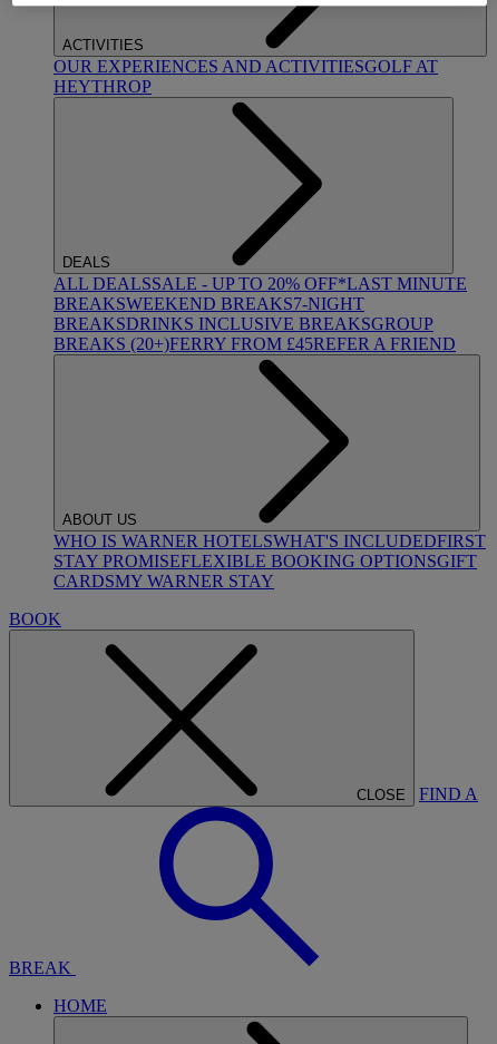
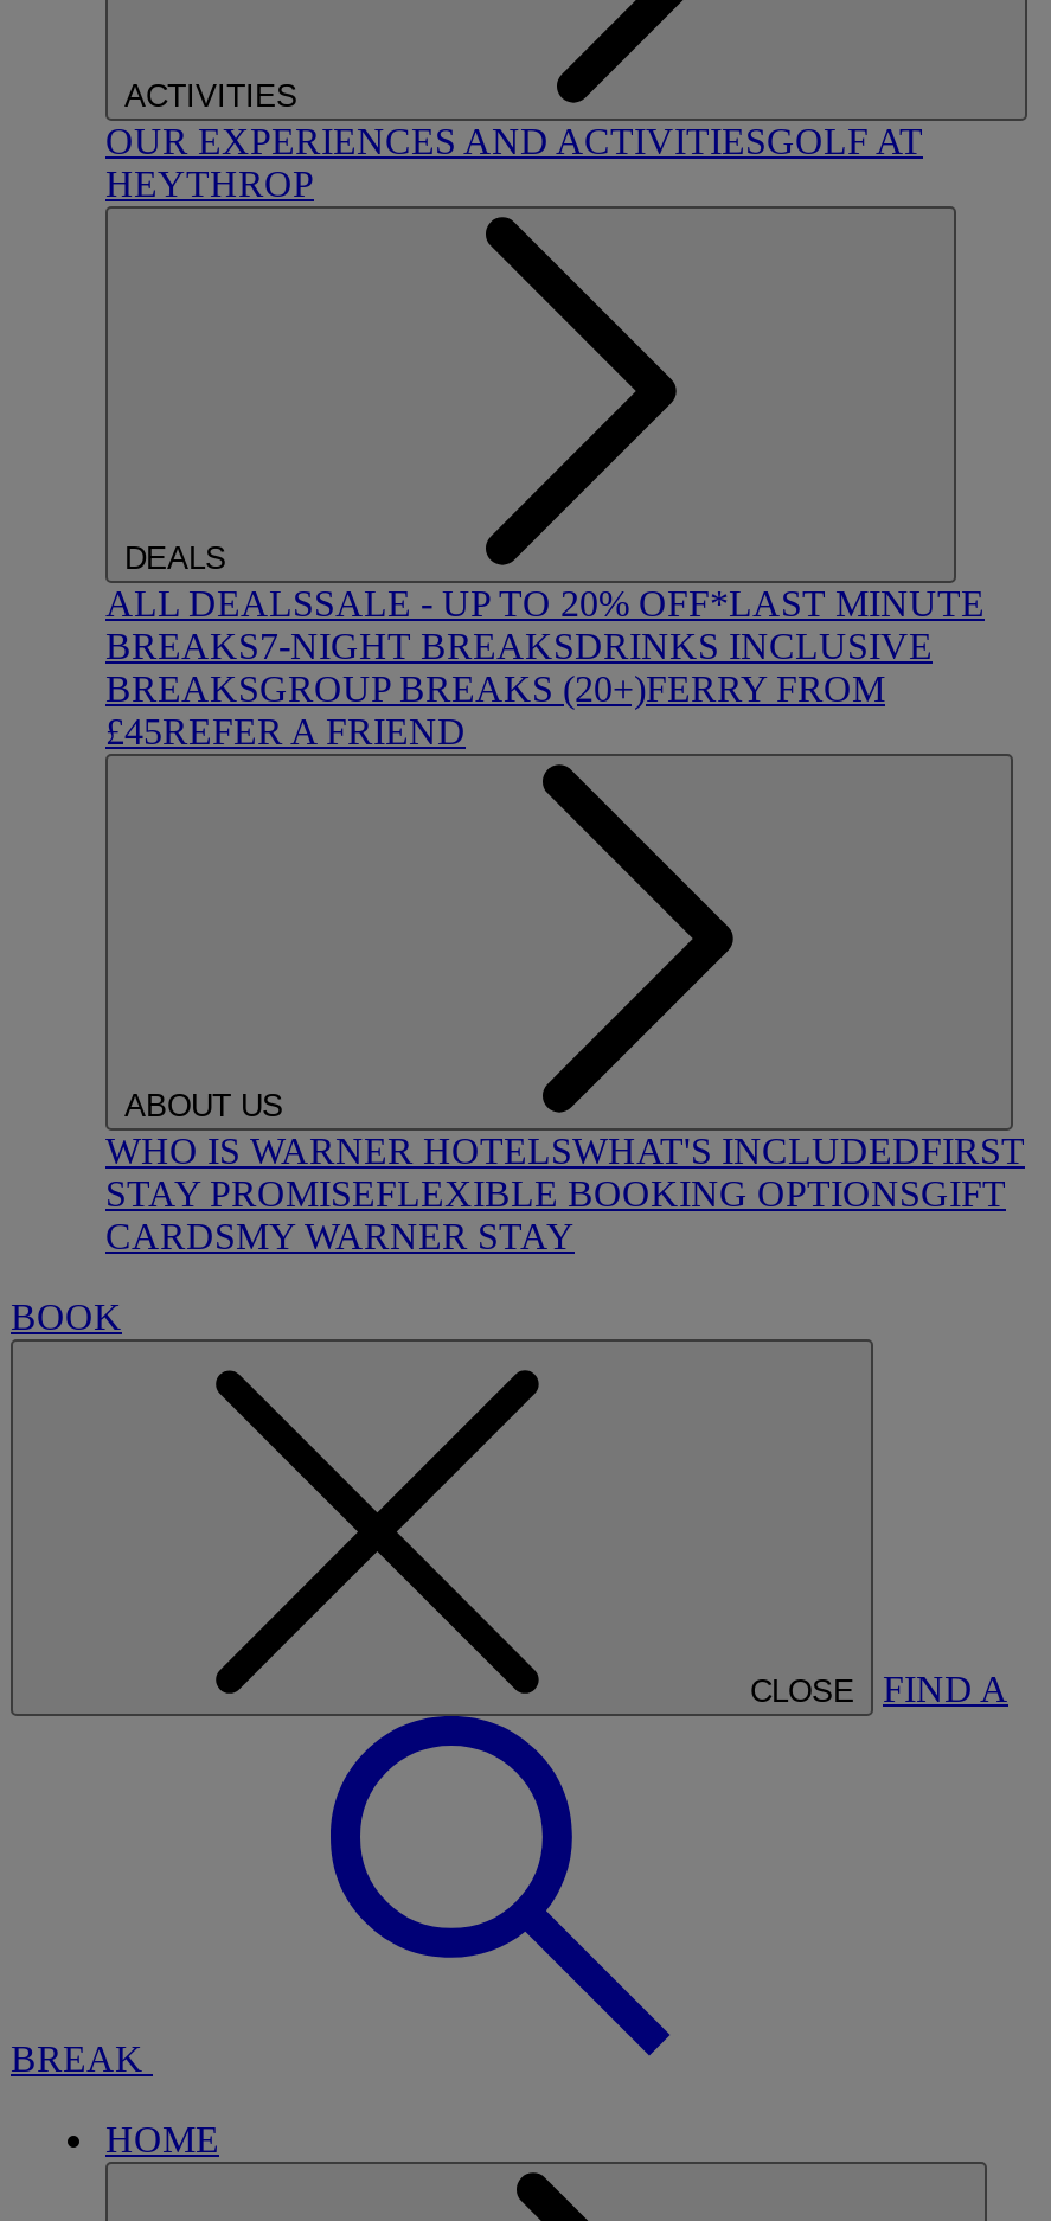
- BREAKSWEEKEND BREAKS7-NIGHT
- BREAKSDRINKS INCLUSIVE BREAKSGROUP
- BREAKS (20+)FERRY FROM £45REFER A FRIEND
+ BREAKS7-NIGHT BREAKSDRINKS INCLUSIVE
+ BREAKSGROUP BREAKS (20+)FERRY FROM
+ £45REFER A FRIEND
